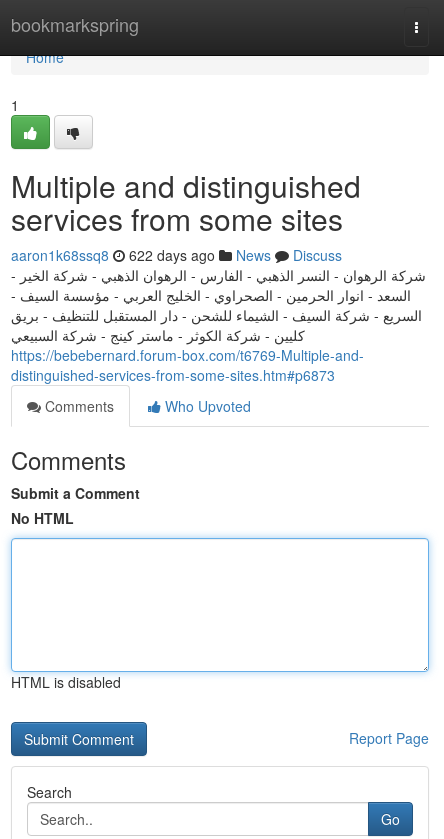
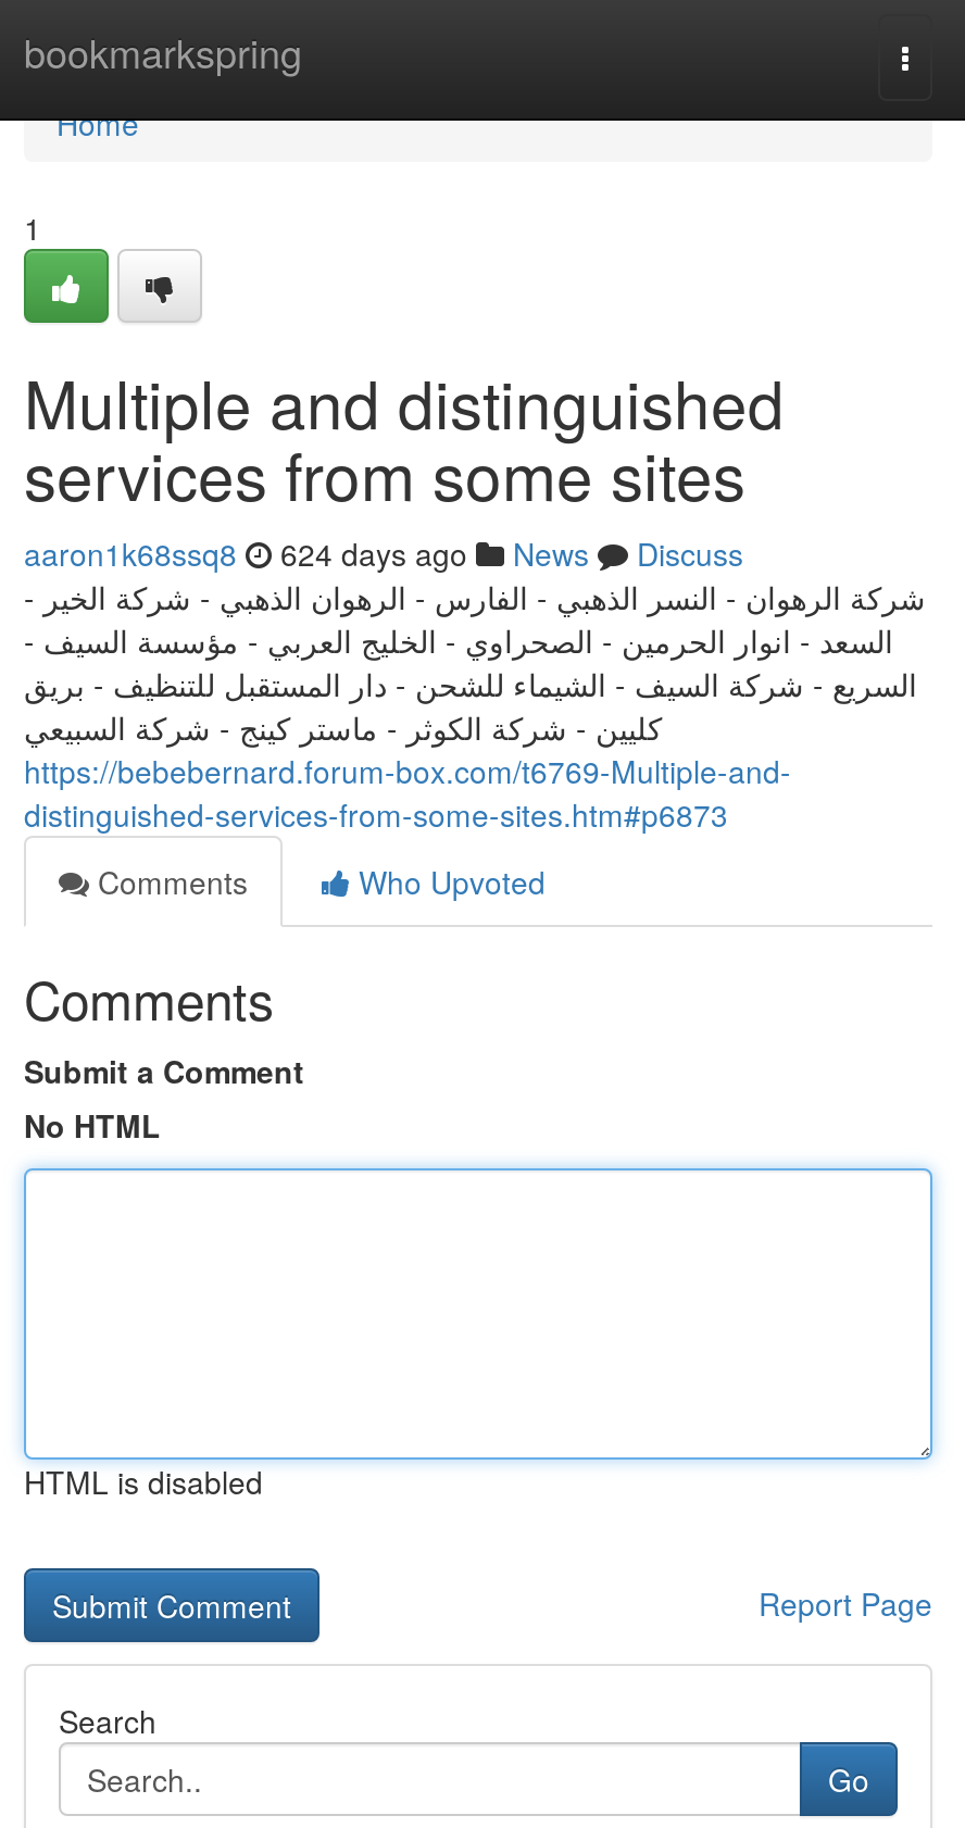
- aaron1k68ssq8 622 days ago News Discuss
+ aaron1k68ssq8 624 days ago News Discuss
